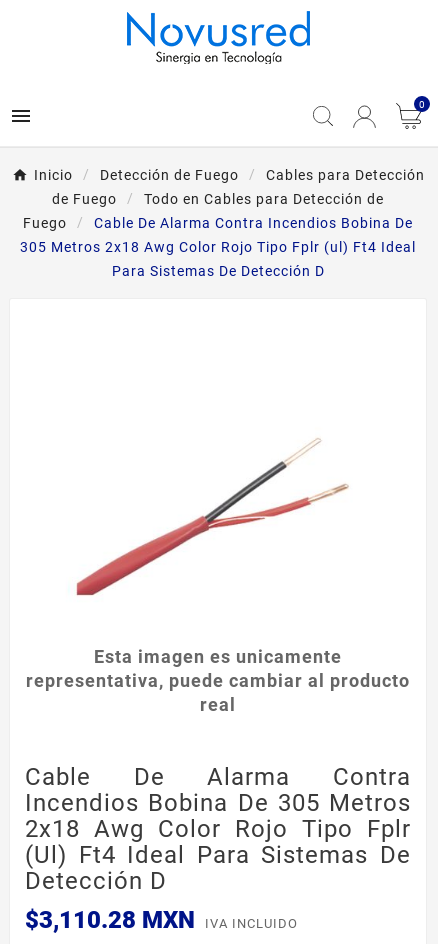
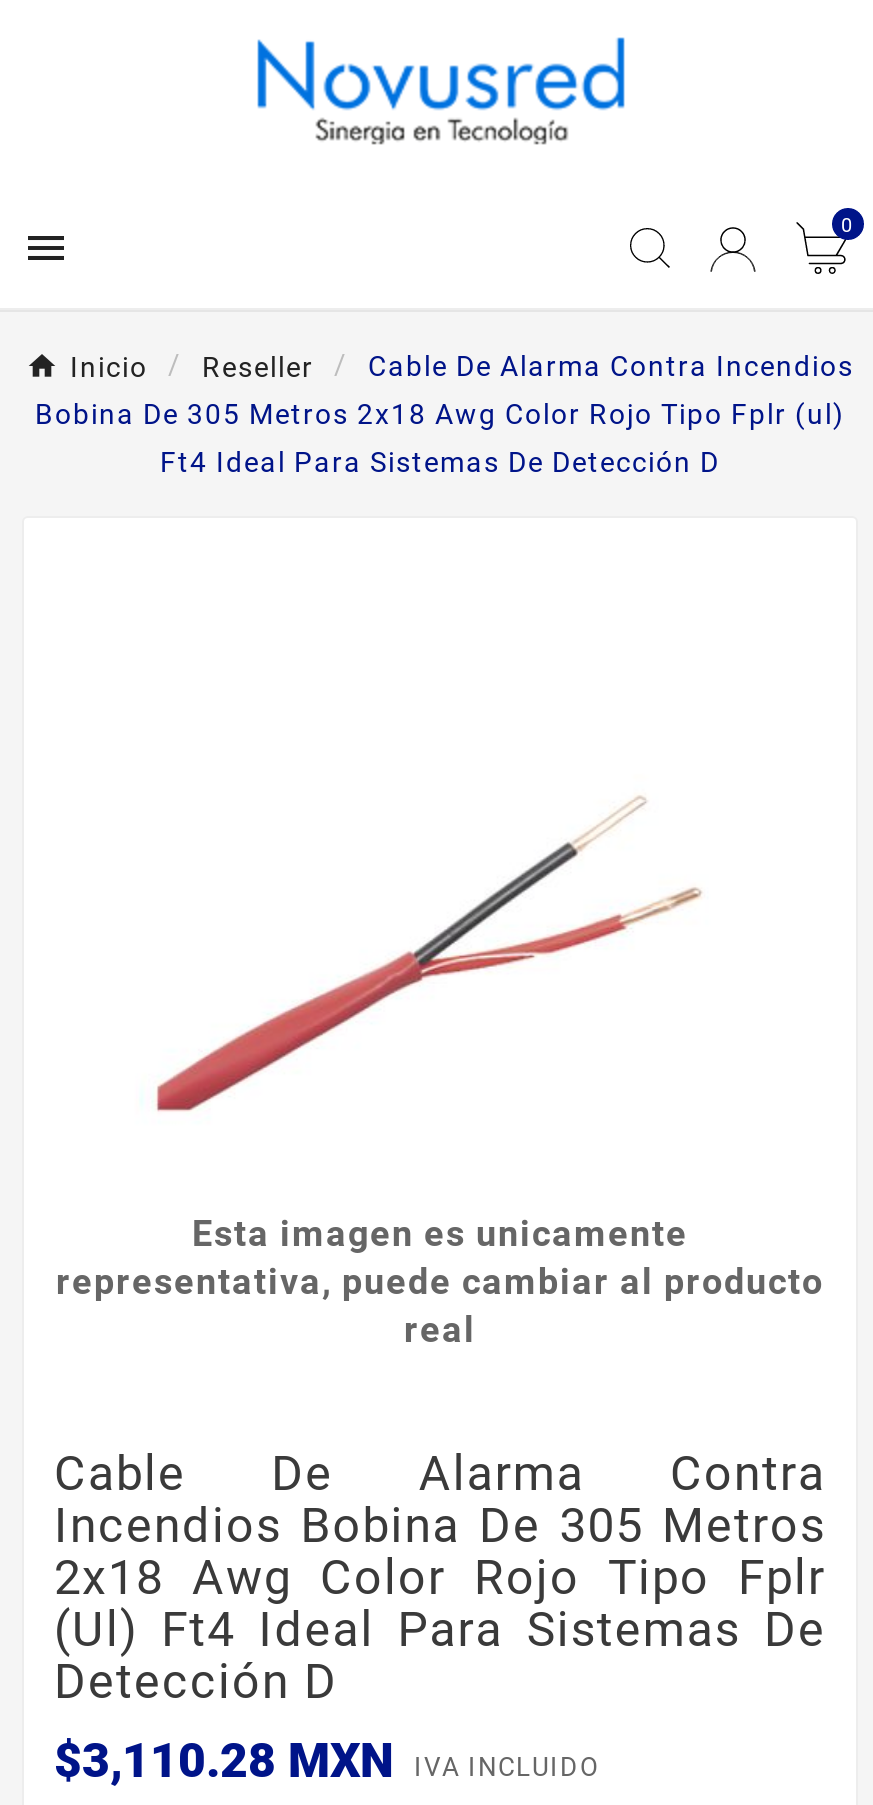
- Detección de Fuego
- Cables para Detección
- de Fuego
- Todo en Cables para Detección de
- Fuego
- Cable De Alarma Contra Incendios Bobina De
- 305 Metros 2x18 Awg Color Rojo Tipo Fplr (ul) Ft4 Ideal
- Para Sistemas De Detección D
+ Reseller
+ Cable De Alarma Contra Incendios
+ Bobina De 305 Metros 2x18 Awg Color Rojo Tipo Fplr (ul)
+ Ft4 Ideal Para Sistemas De Detección D
